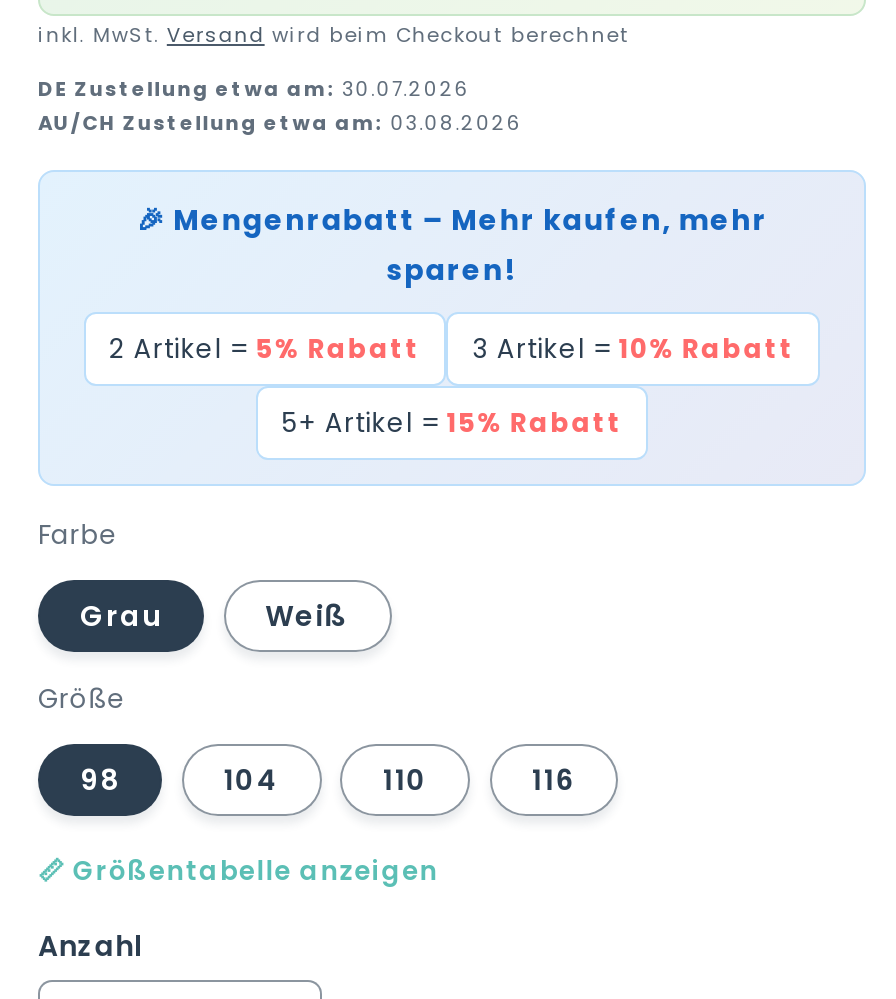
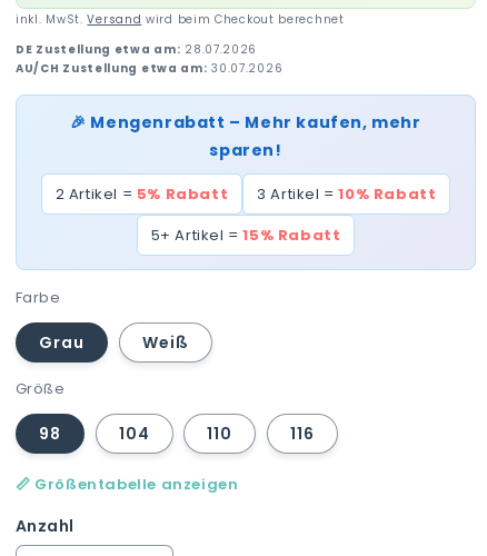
- DE Zustellung etwa am: 30.07.2026
+ DE Zustellung etwa am: 28.07.2026

- AU/CH Zustellung etwa am: 03.08.2026
+ AU/CH Zustellung etwa am: 30.07.2026
